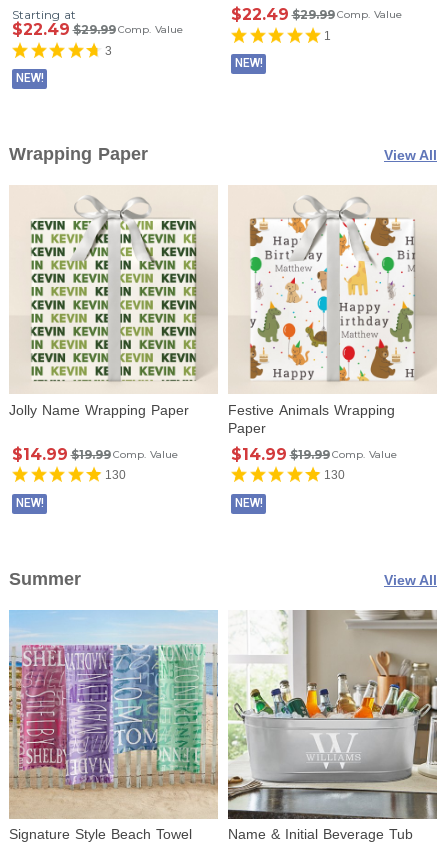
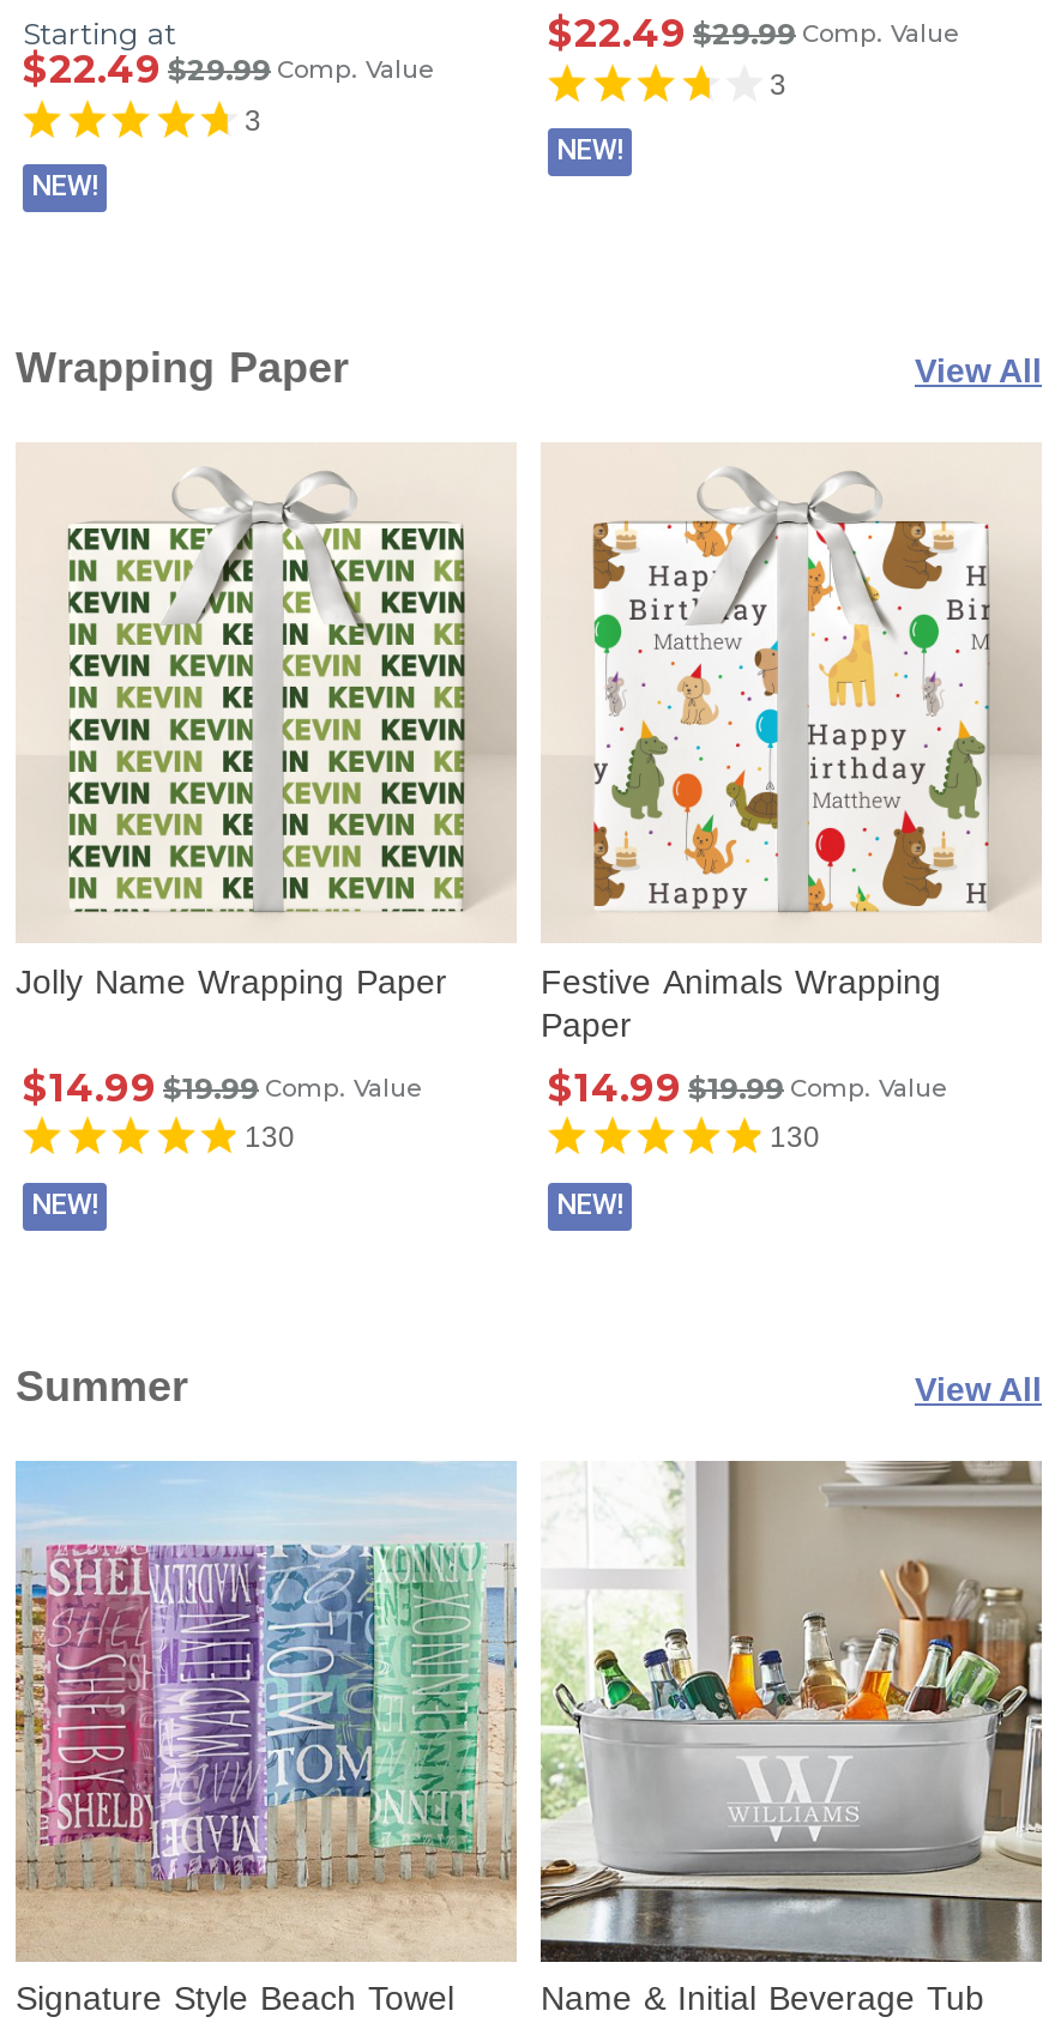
- 1
+ 3
